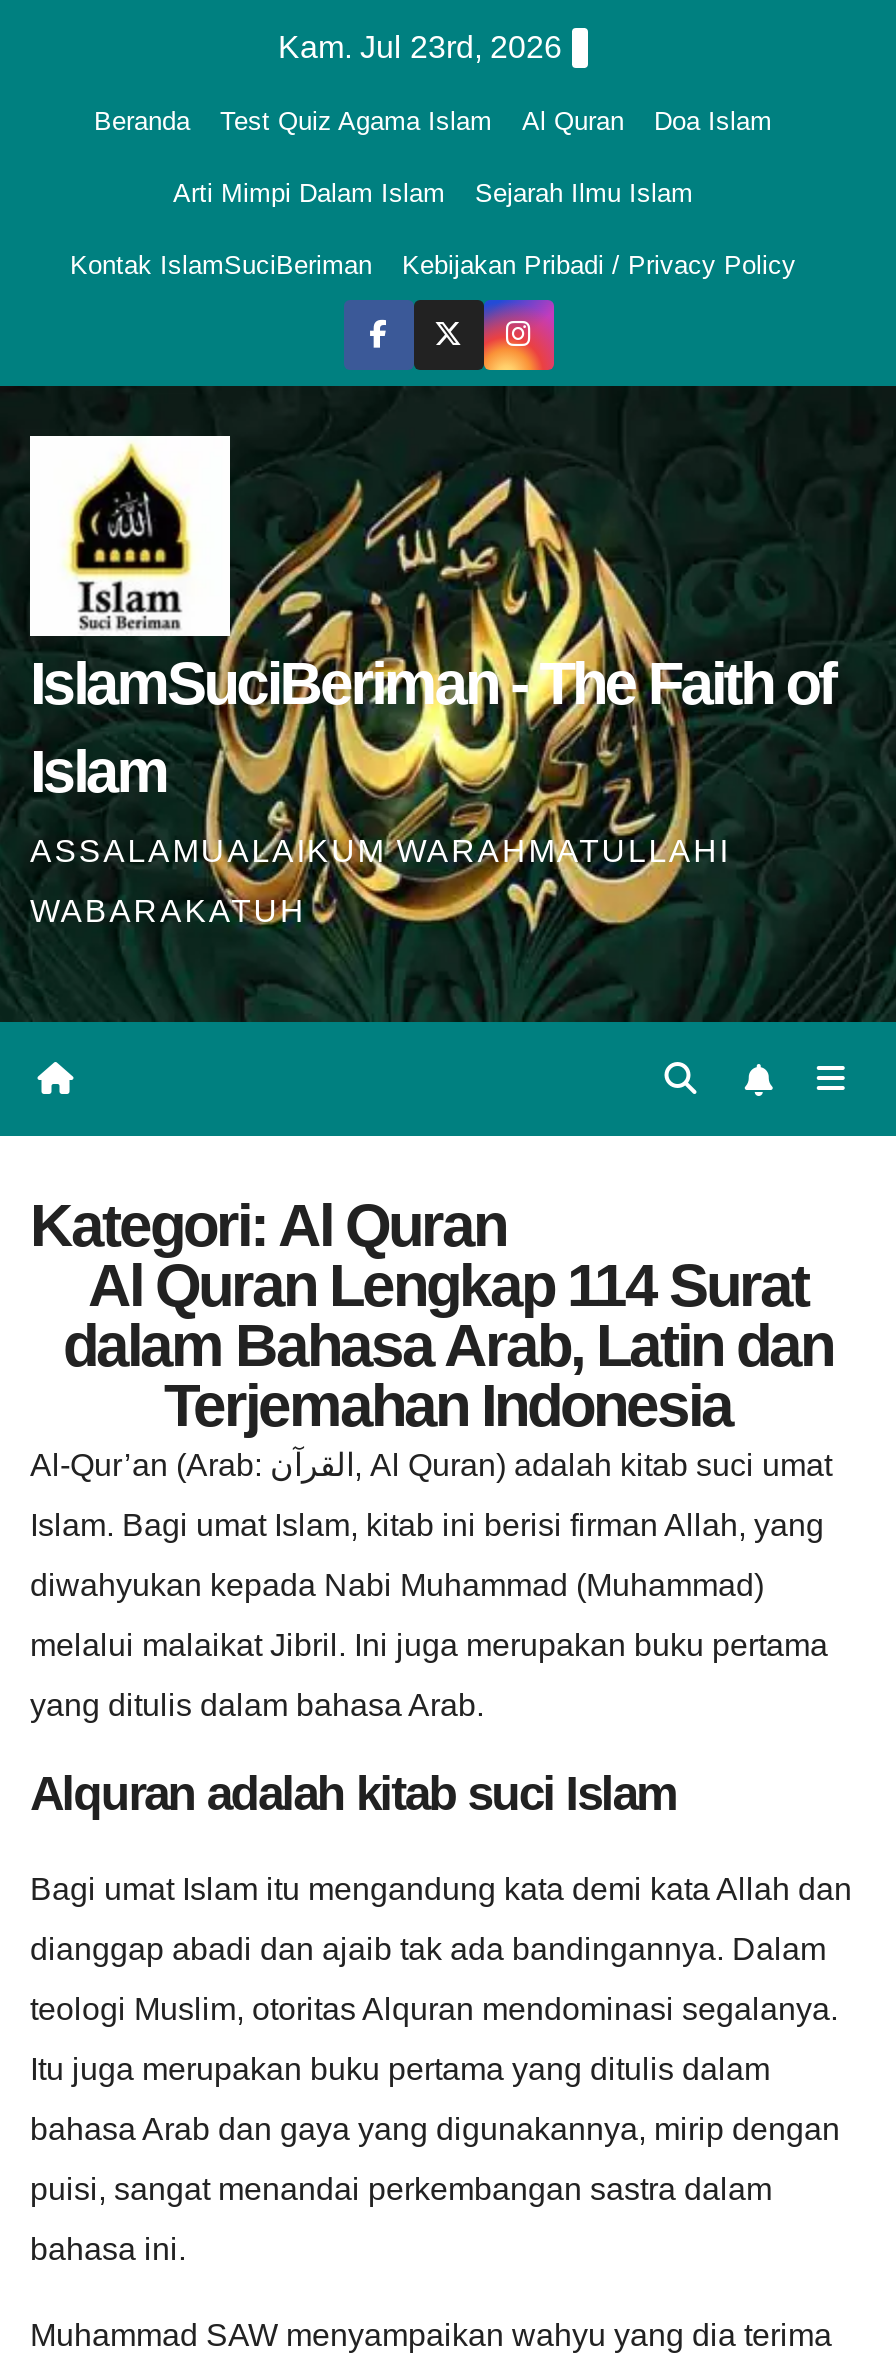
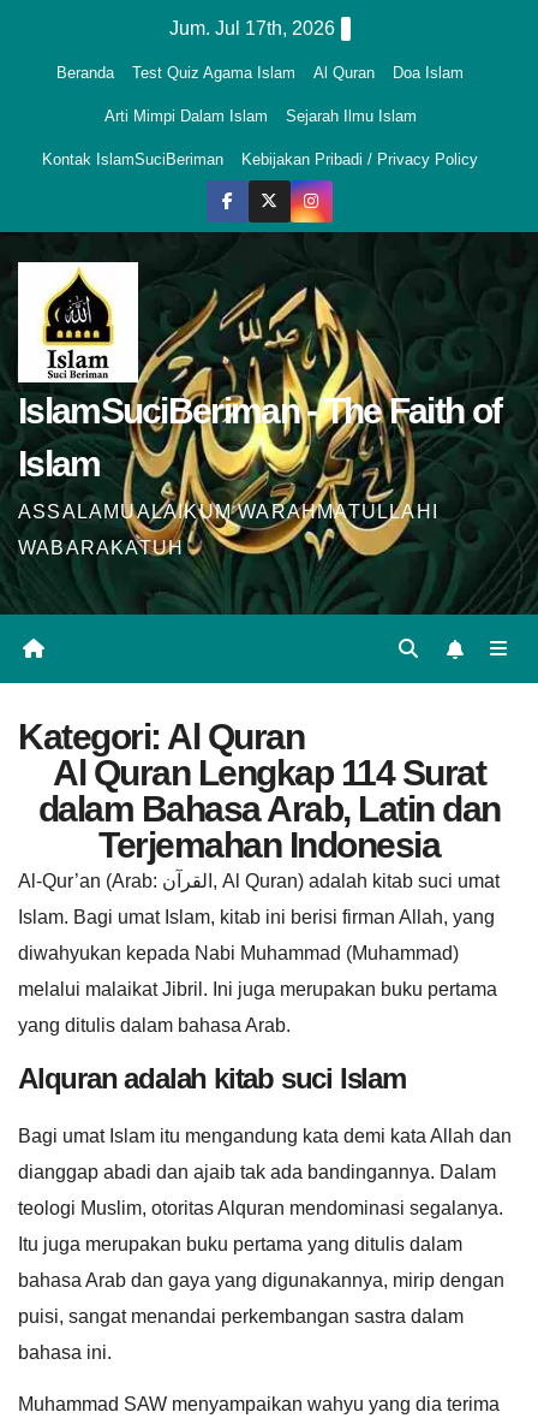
- Kam. Jul 23rd, 2026
+ Jum. Jul 17th, 2026
